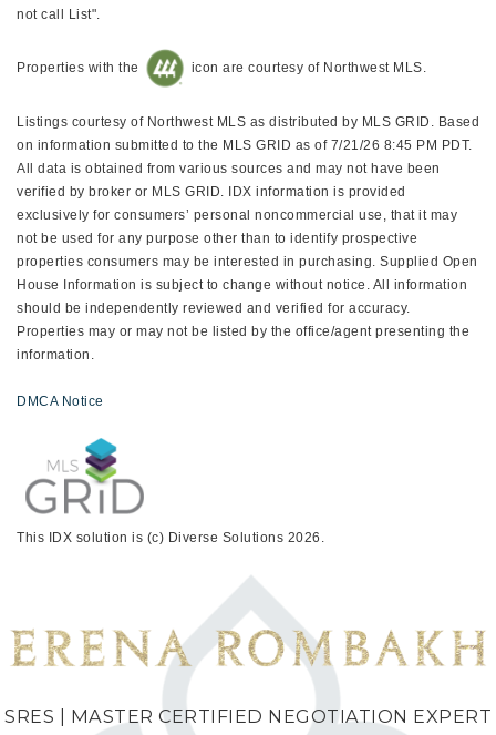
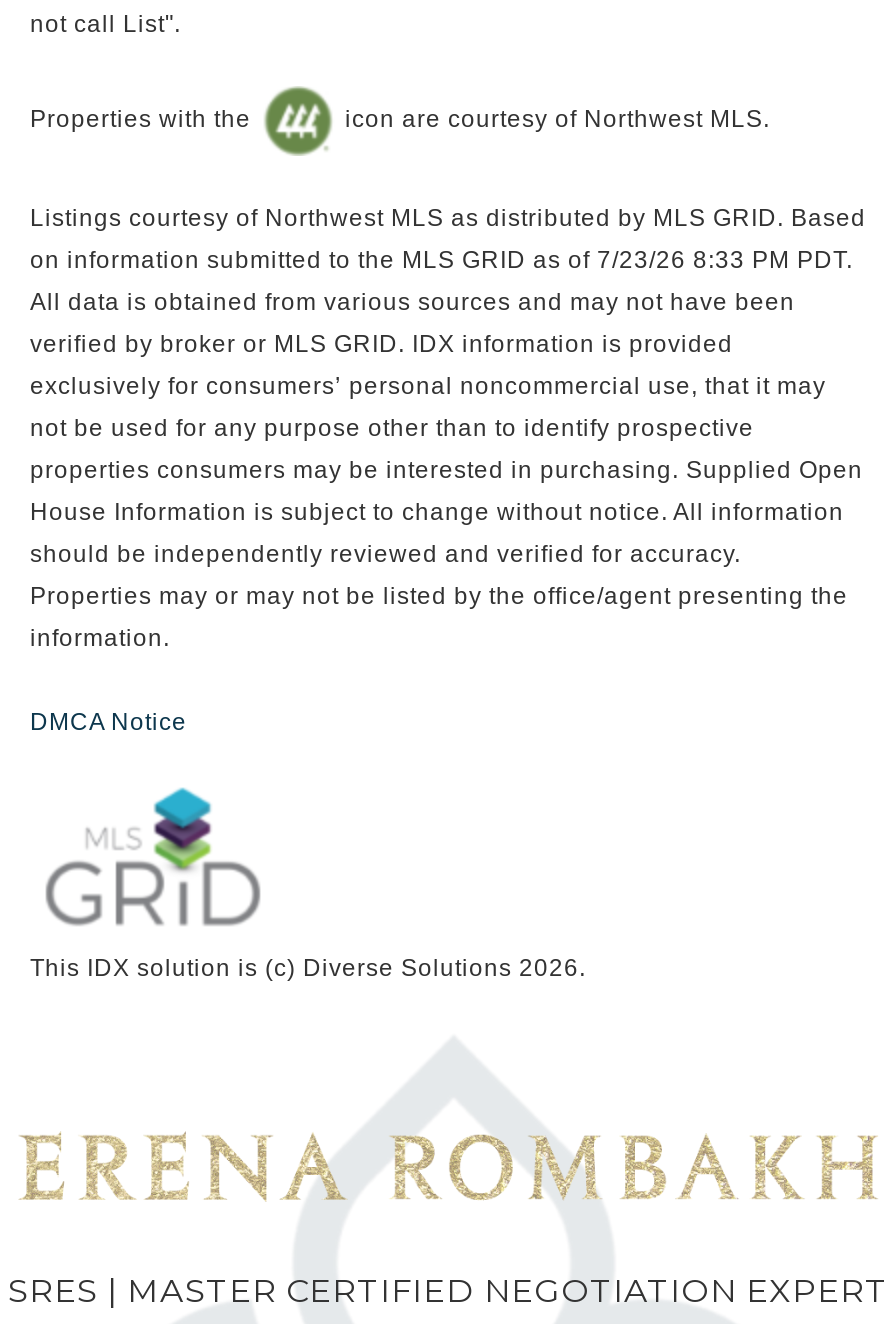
- on information submitted to the MLS GRID as of 7/21/26 8:45 PM PDT.
+ on information submitted to the MLS GRID as of 7/23/26 8:33 PM PDT.
